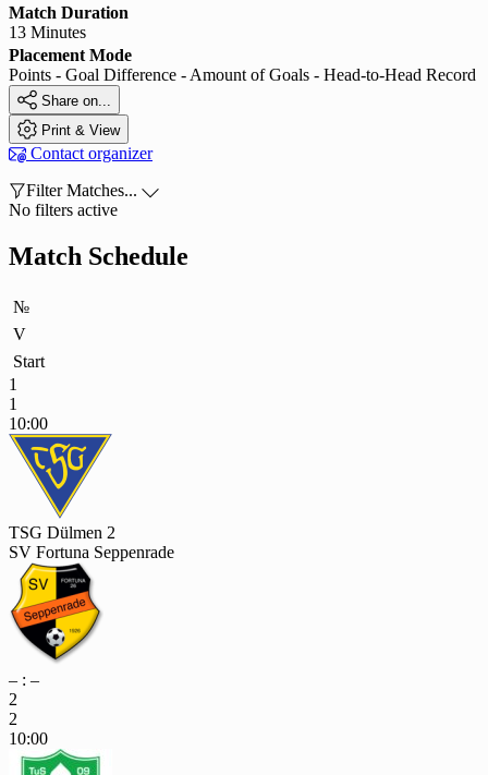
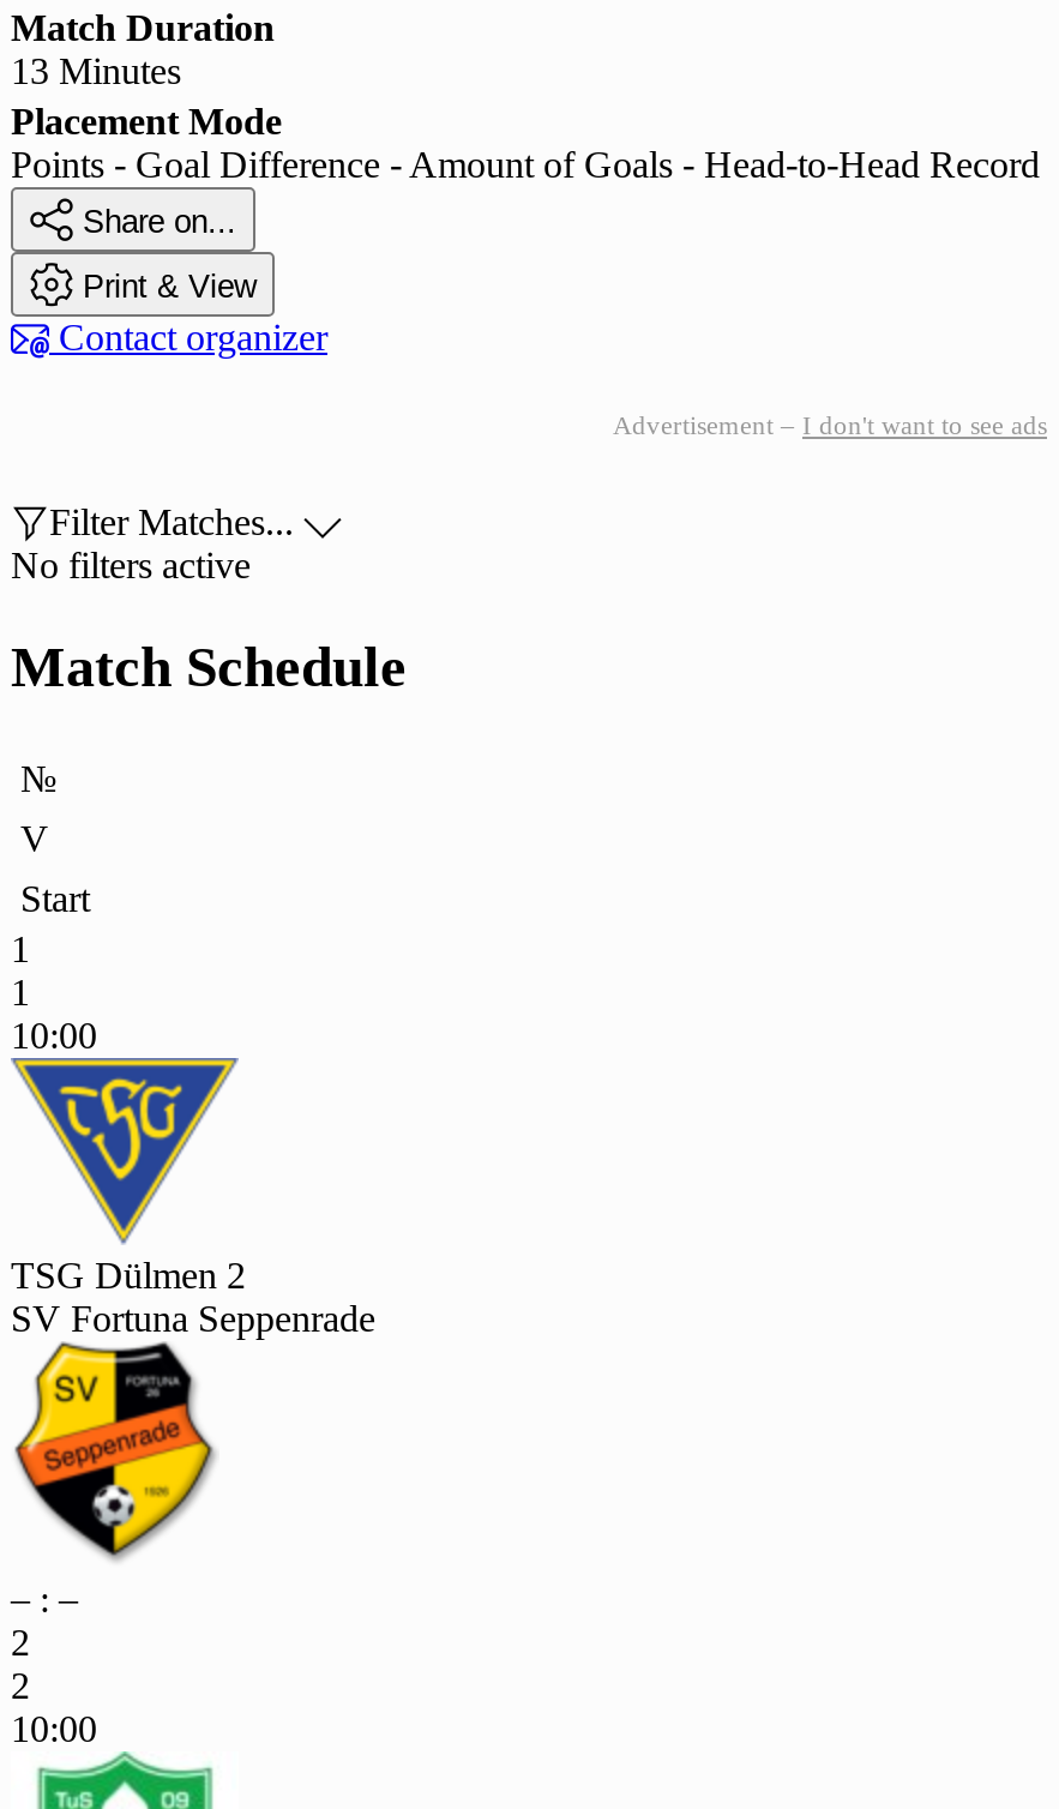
+ Advertisement – I don't want to see ads
